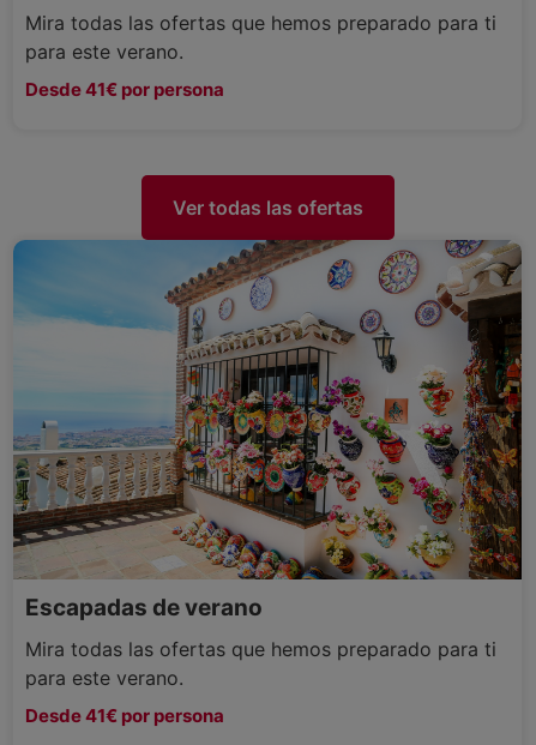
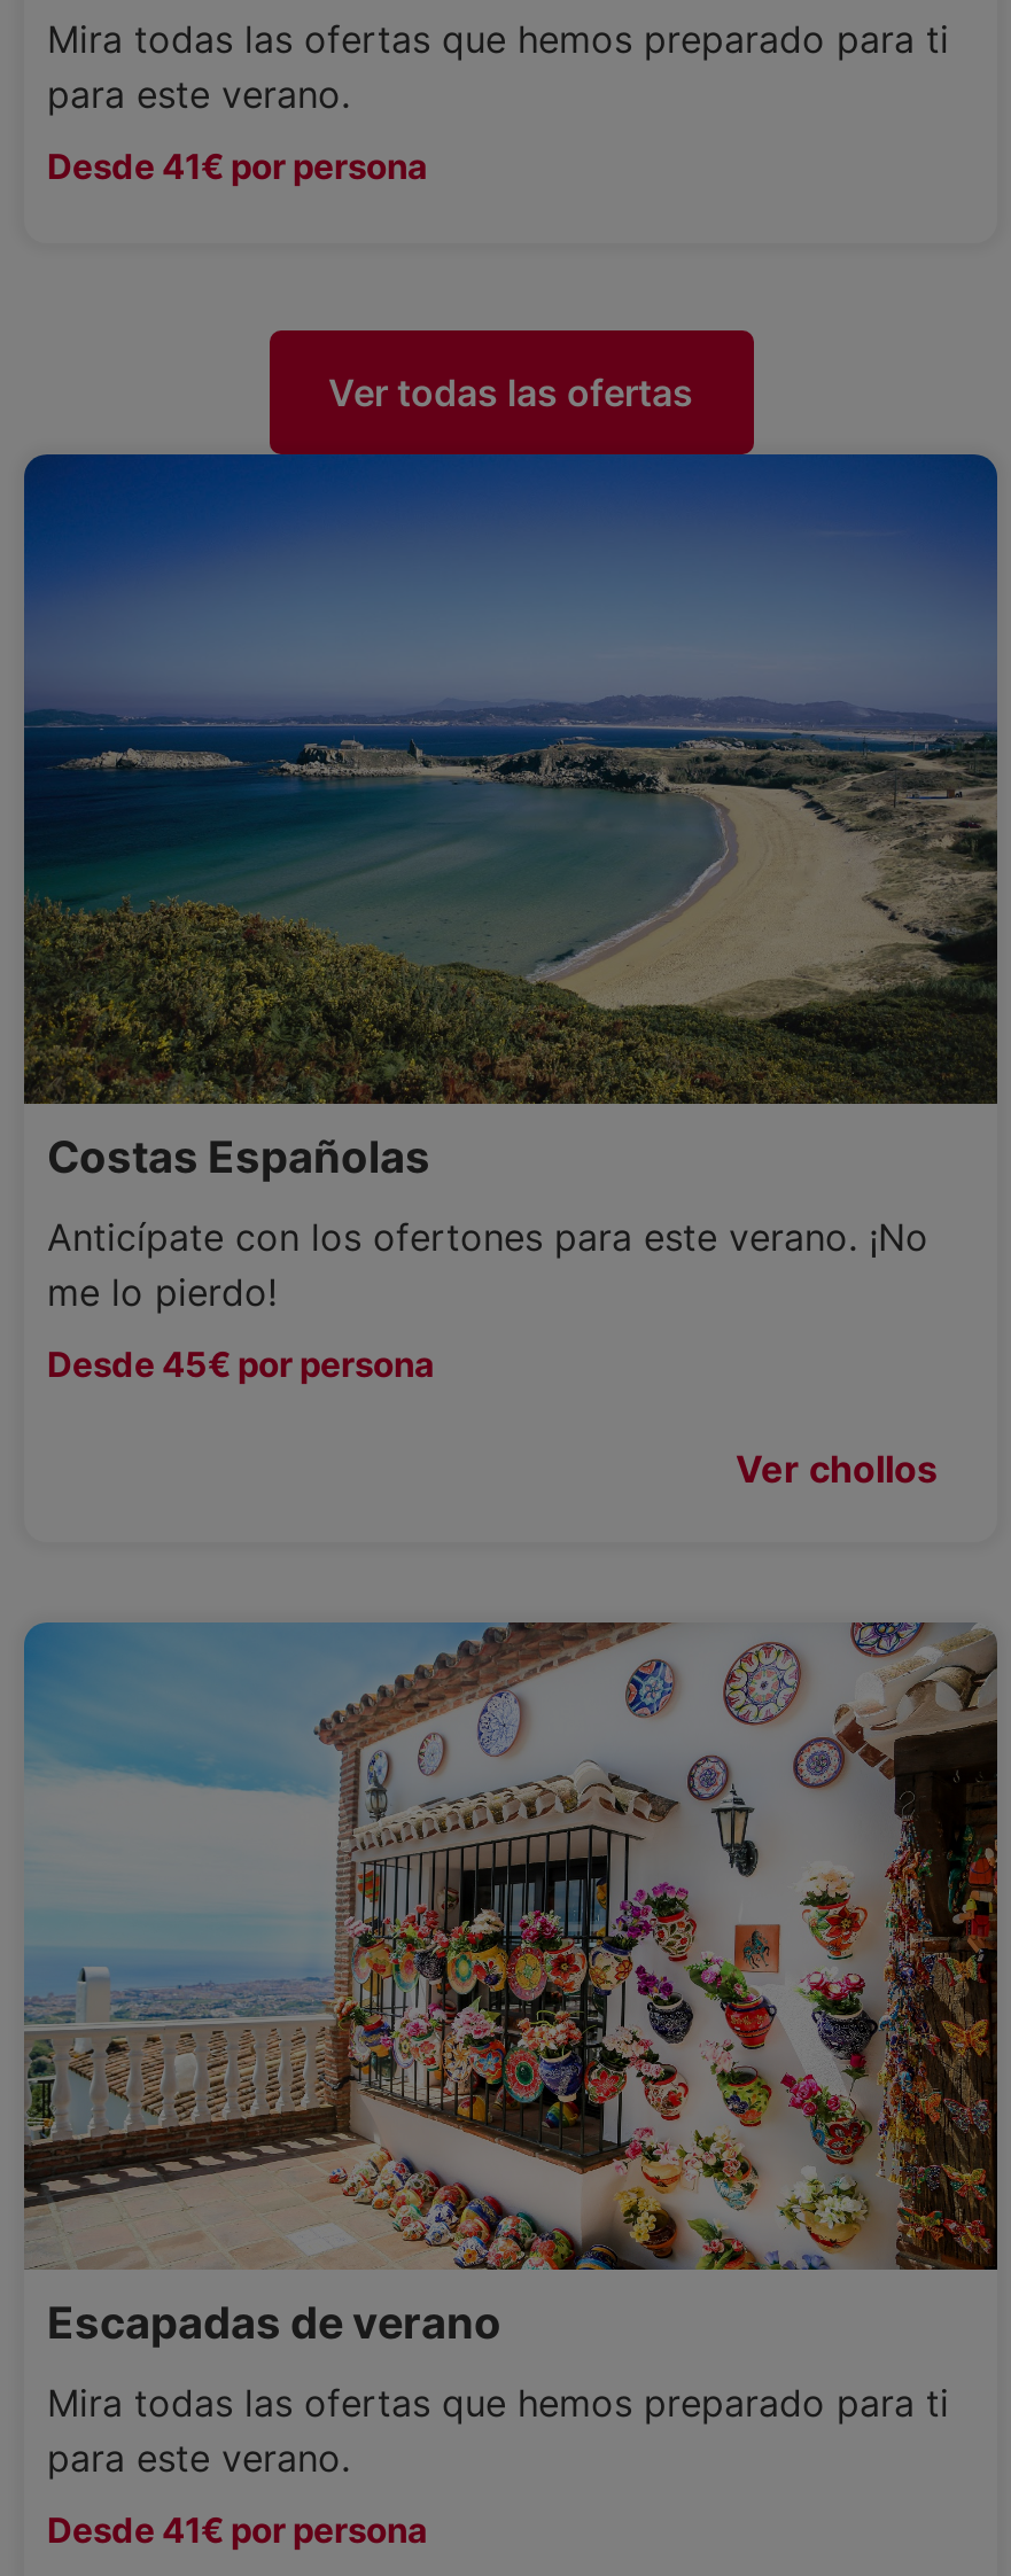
+ [image]
+ Costas Españolas
+ Anticípate con los ofertones para este verano. ¡No
+ me lo pierdo!
+ Desde 45€ por persona
+ Ver chollos
